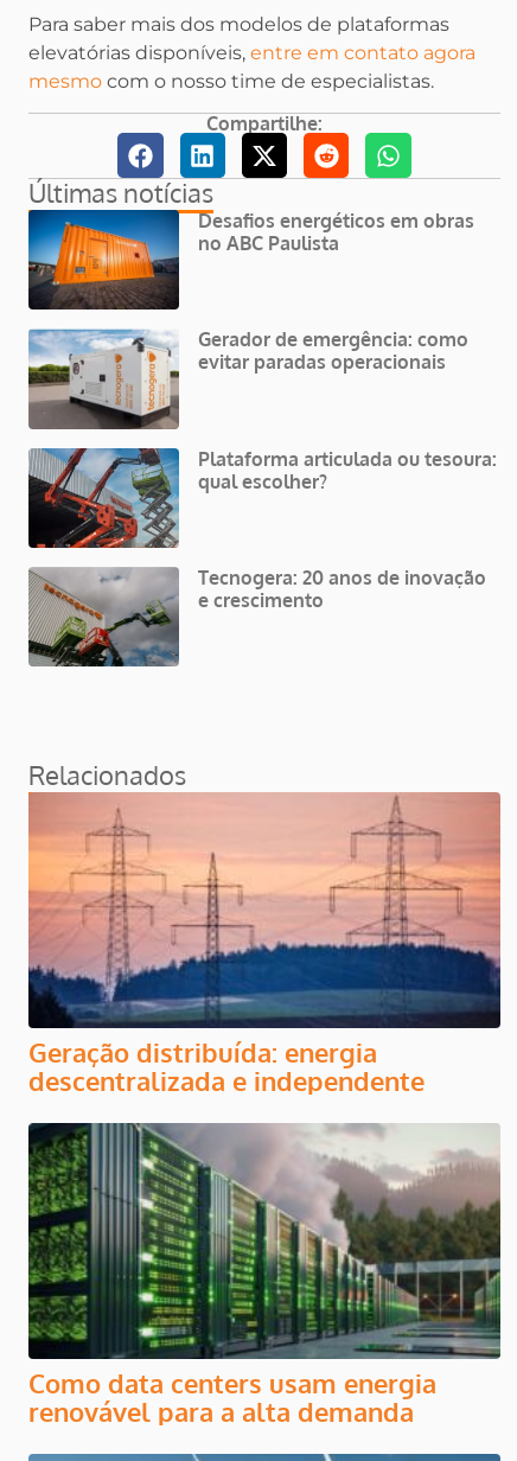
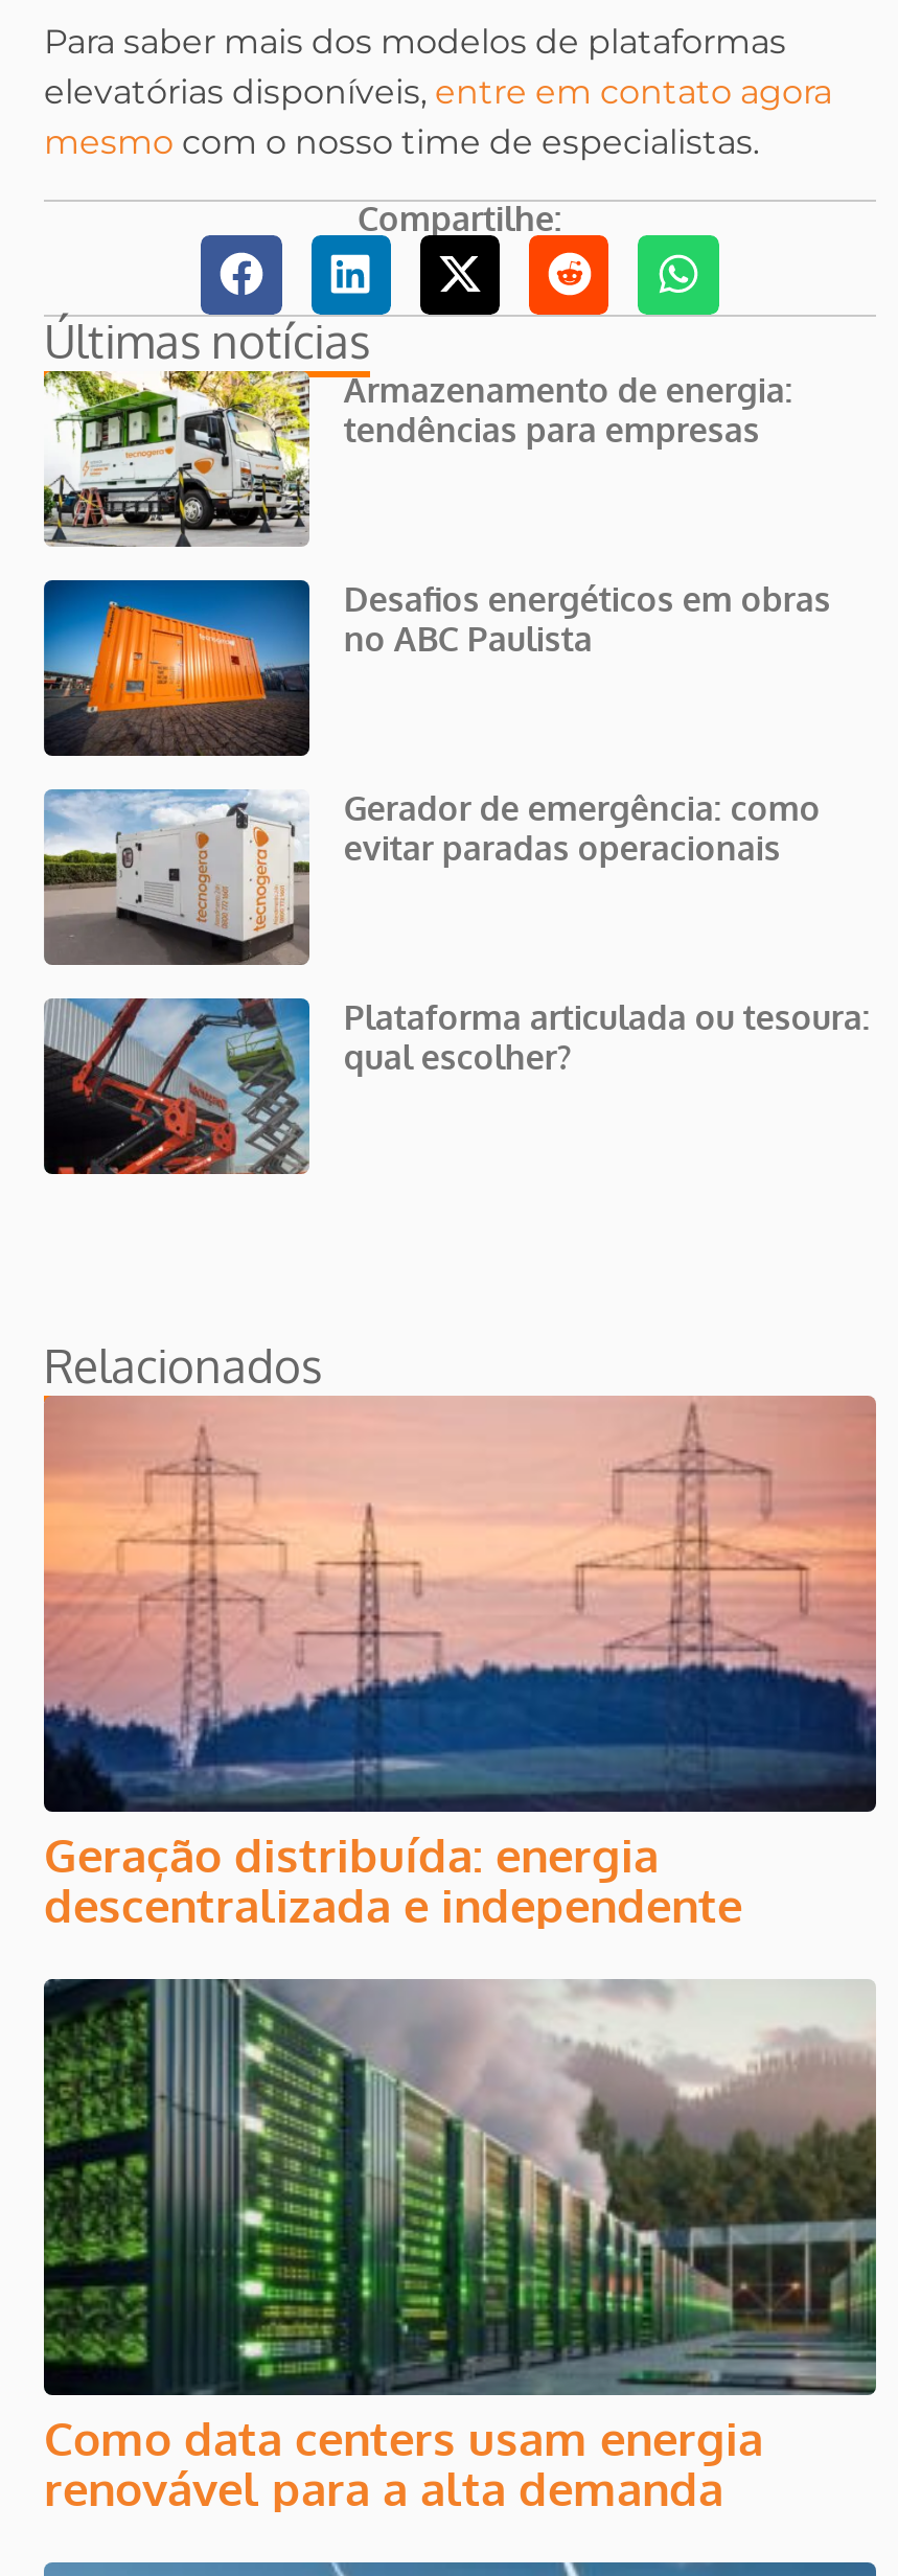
moved down: [image] | Desafios energéticos em obras | no ABC Paulista | Gerador de emergência: como | evitar paradas operacionais | Plataforma articulada ou tesoura: | qual escolher?

+ [image]
+ Armazenamento de energia:
+ tendências para empresas

moved down: [image]

- [image]
- Tecnogera: 20 anos de inovação
- e crescimento
